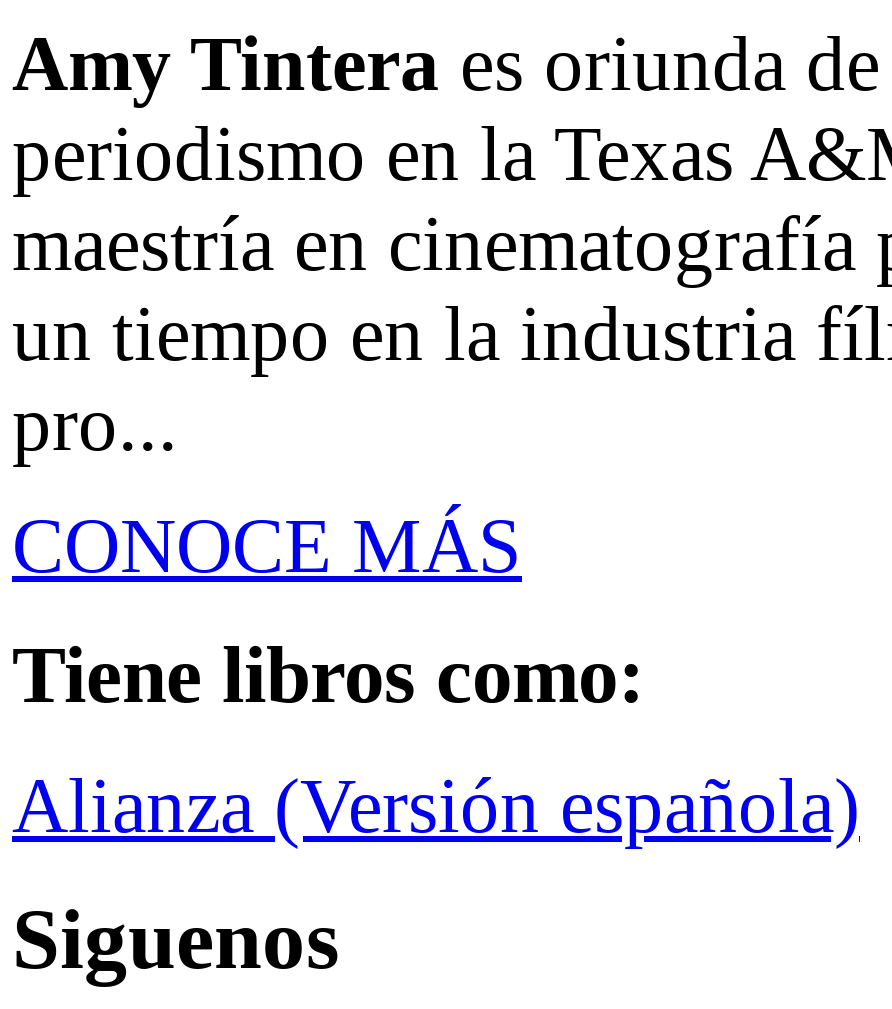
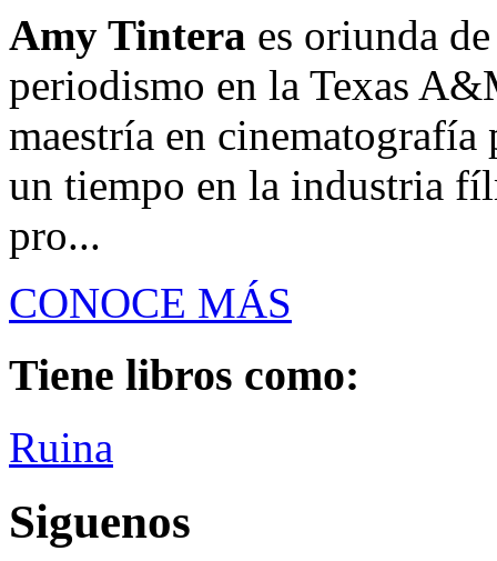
- Alianza (Versión española)
+ Ruina
